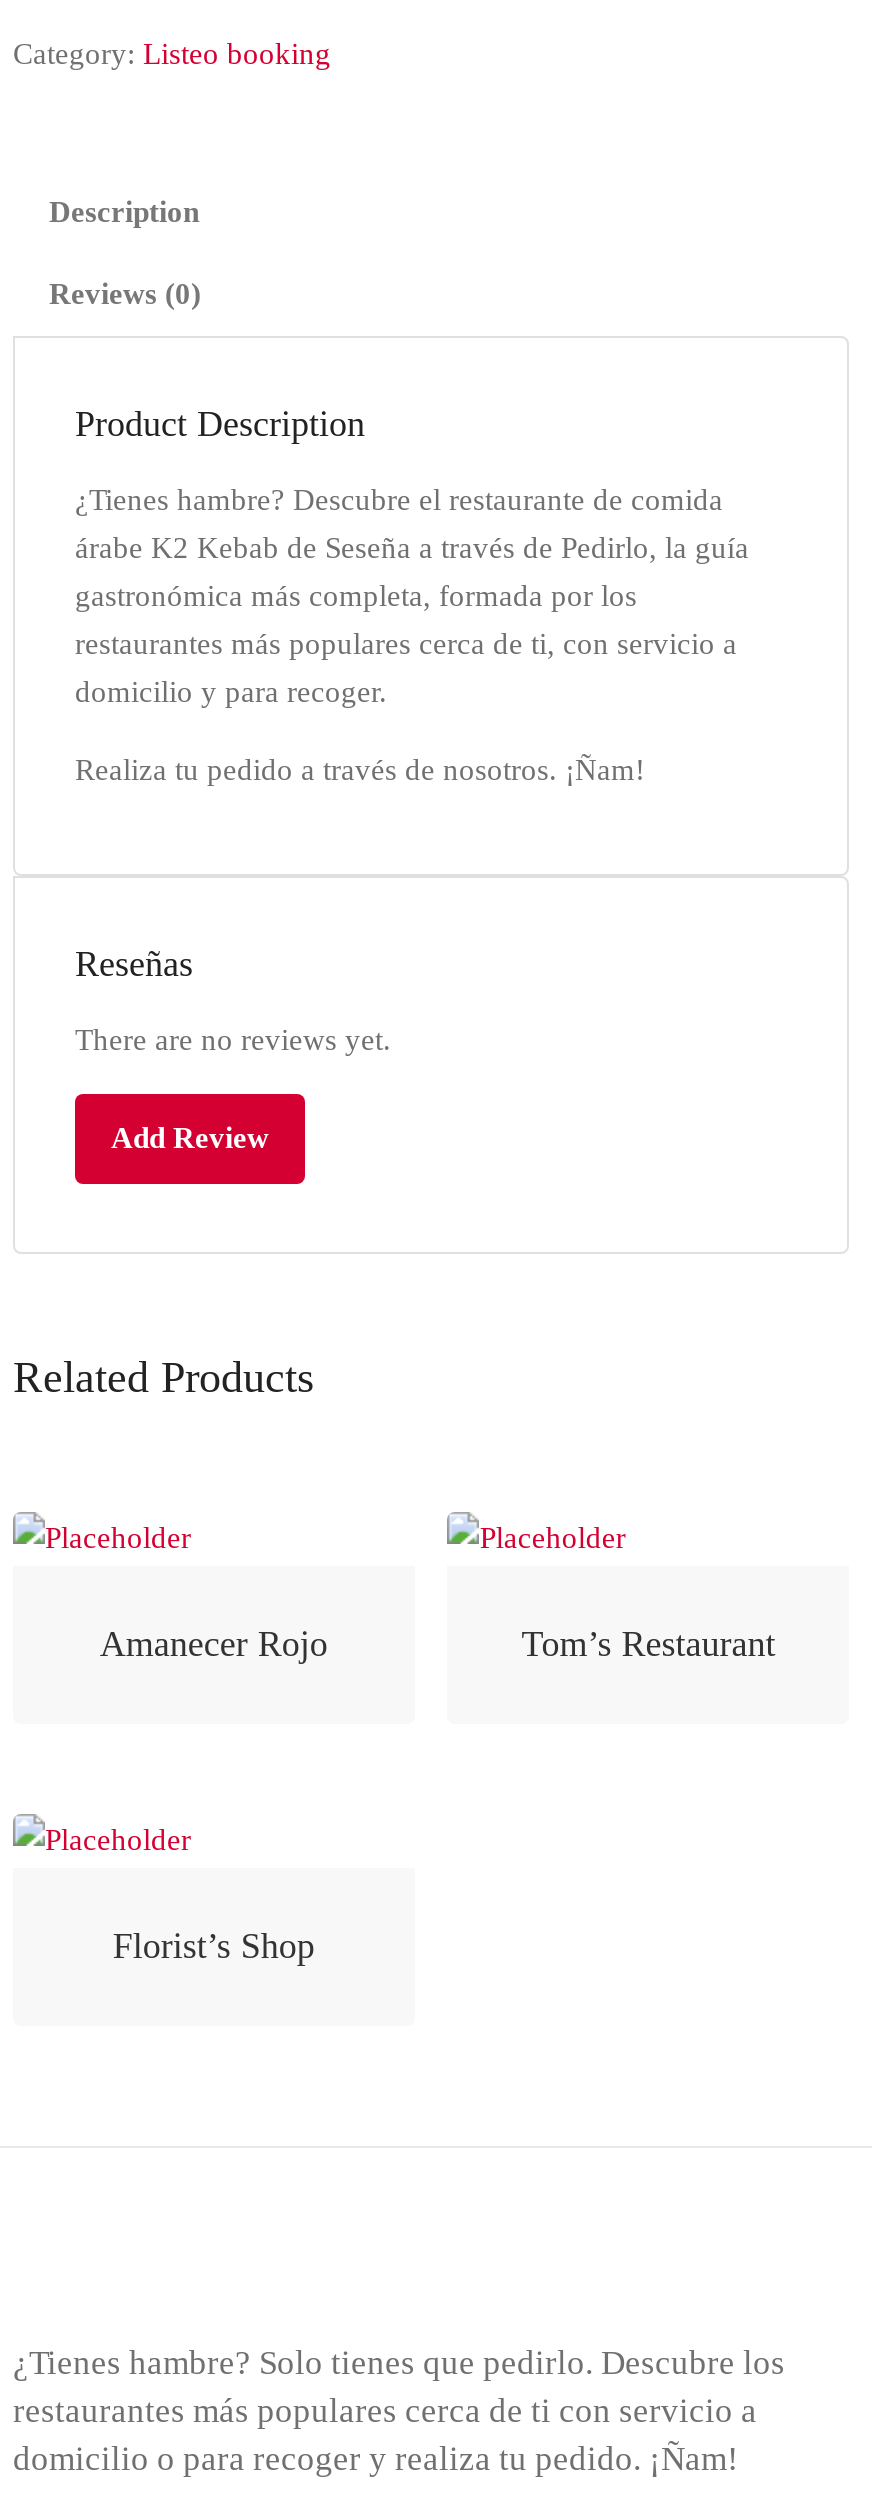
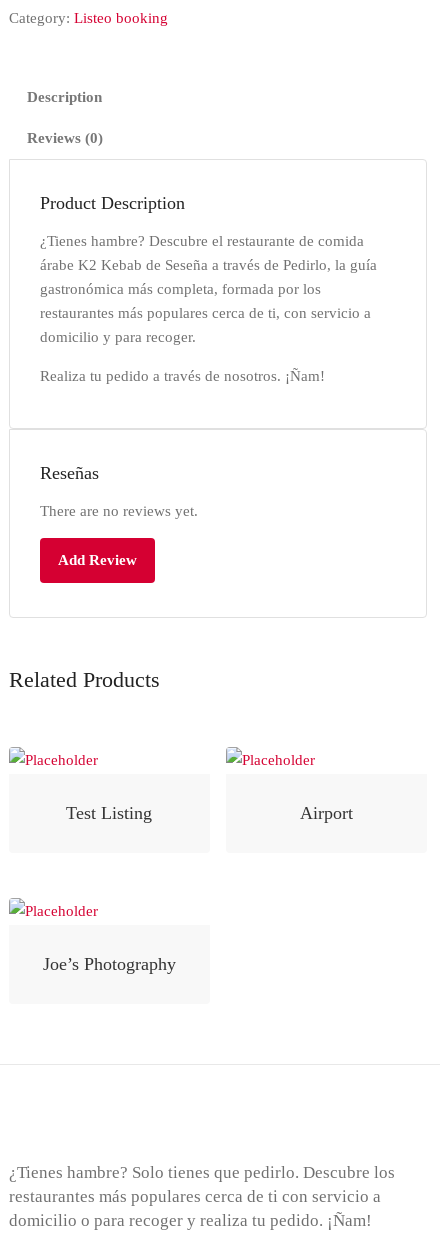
- Amanecer Rojo
- Tom’s Restaurant
+ Test Listing
+ Airport

- Florist’s Shop
+ Joe’s Photography
